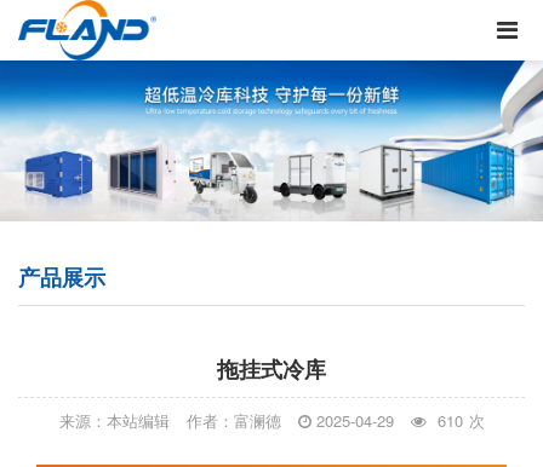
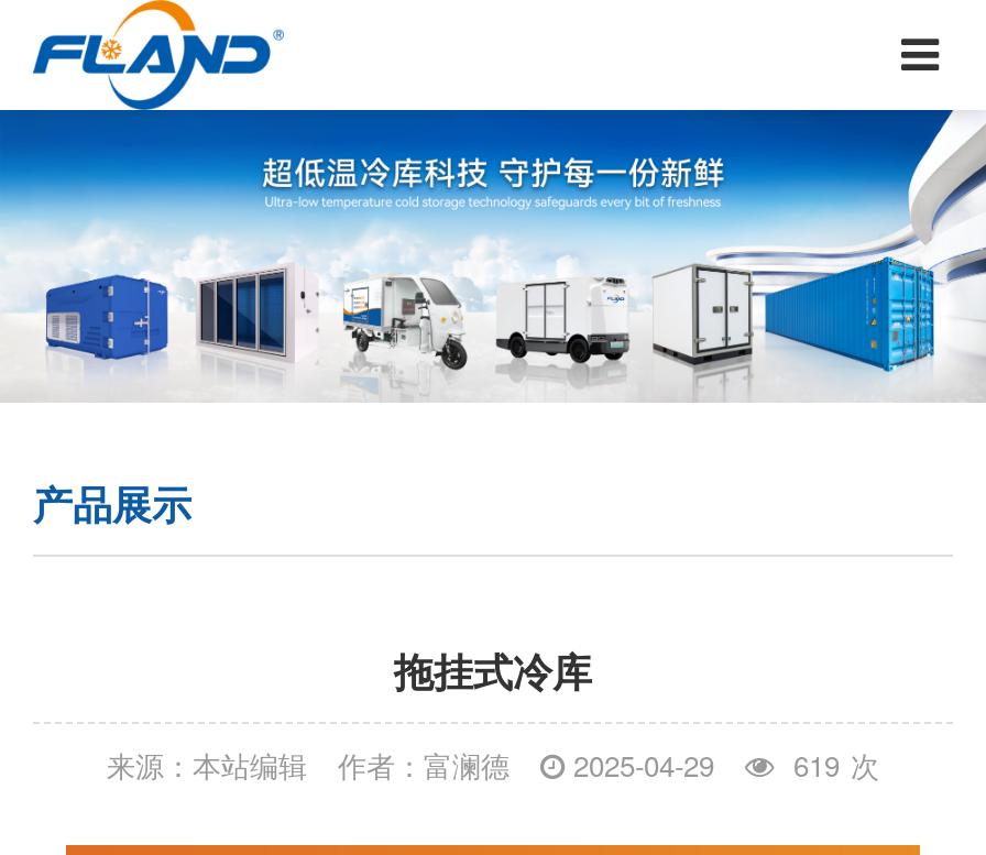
- 来源：本站编辑 作者：富澜德 2025-04-29 610 次
+ 来源：本站编辑 作者：富澜德 2025-04-29 619 次
